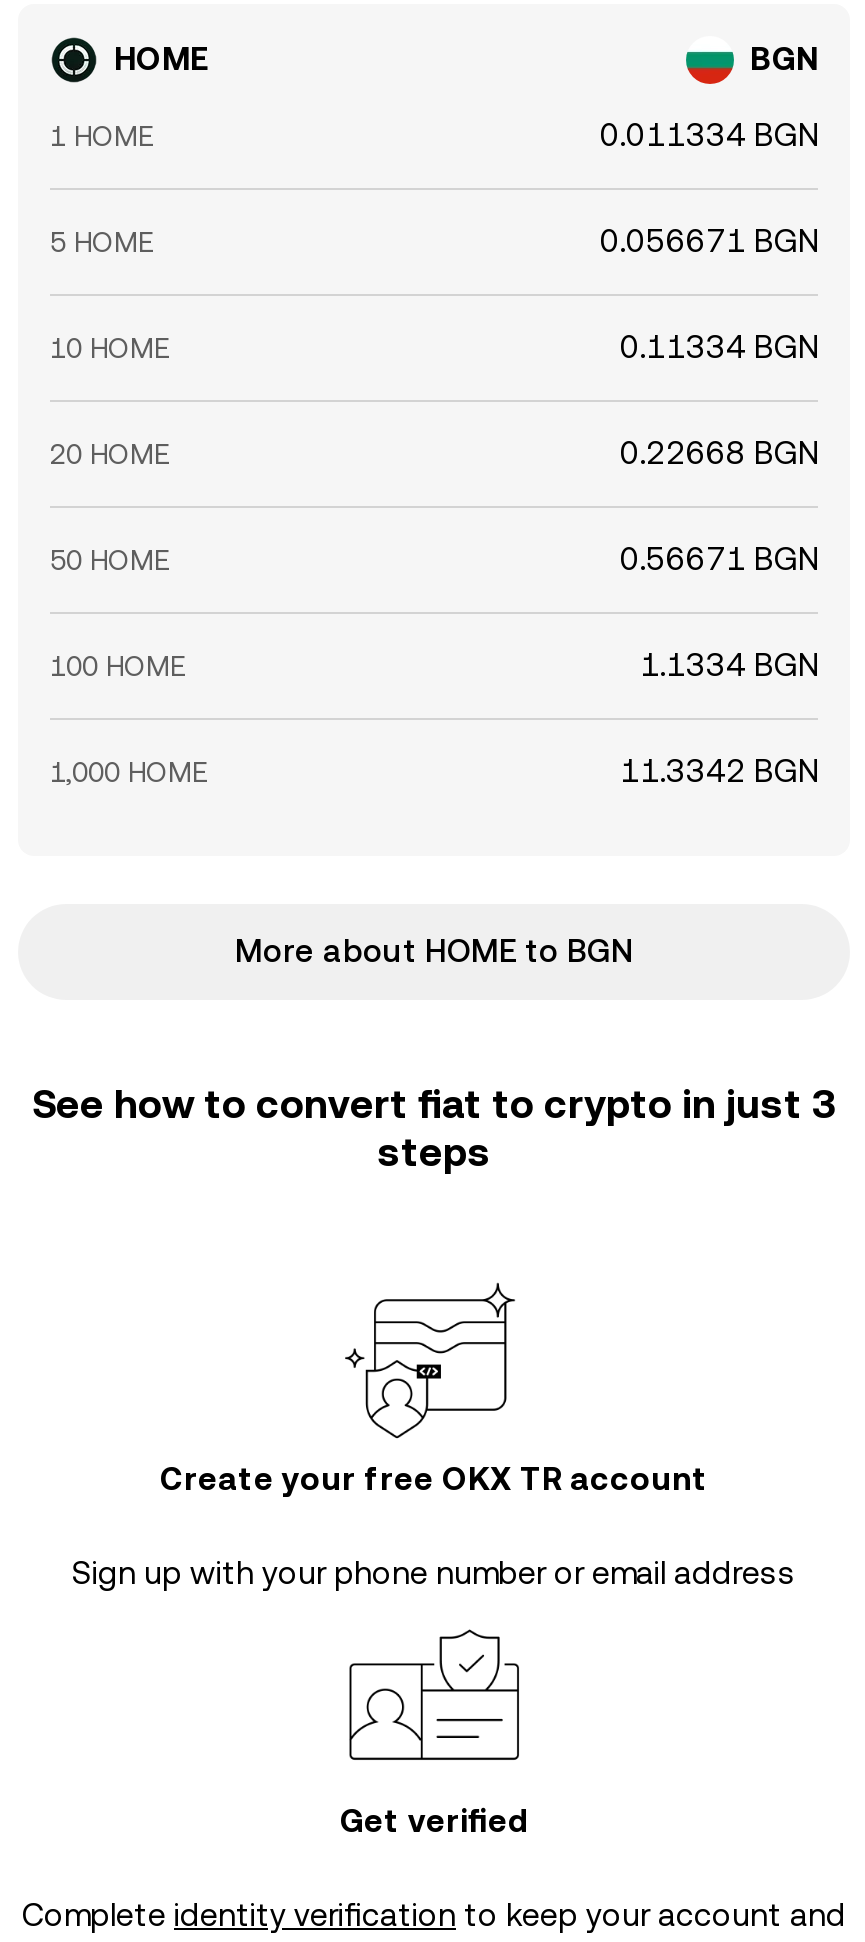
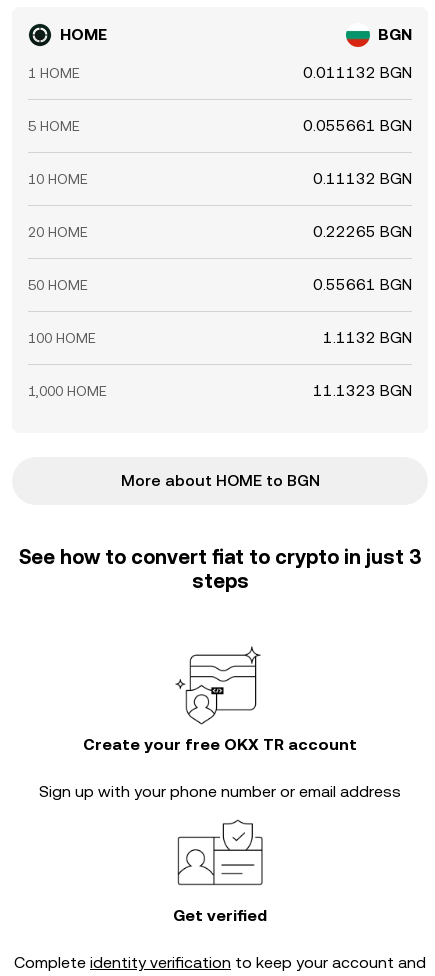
- 0.011334 BGN
+ 0.011132 BGN

- 0.056671 BGN
+ 0.055661 BGN

- 0.11334 BGN
+ 0.11132 BGN

- 0.22668 BGN
+ 0.22265 BGN

- 0.56671 BGN
+ 0.55661 BGN

- 1.1334 BGN
+ 1.1132 BGN

- 11.3342 BGN
+ 11.1323 BGN
